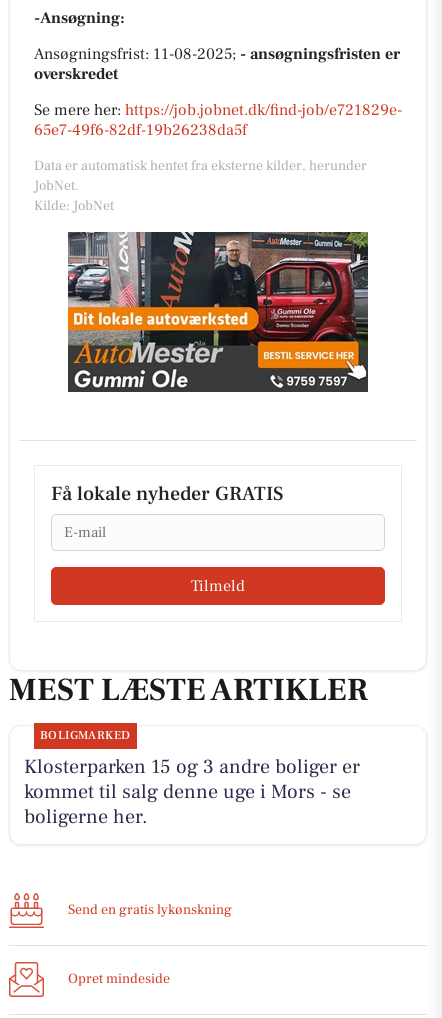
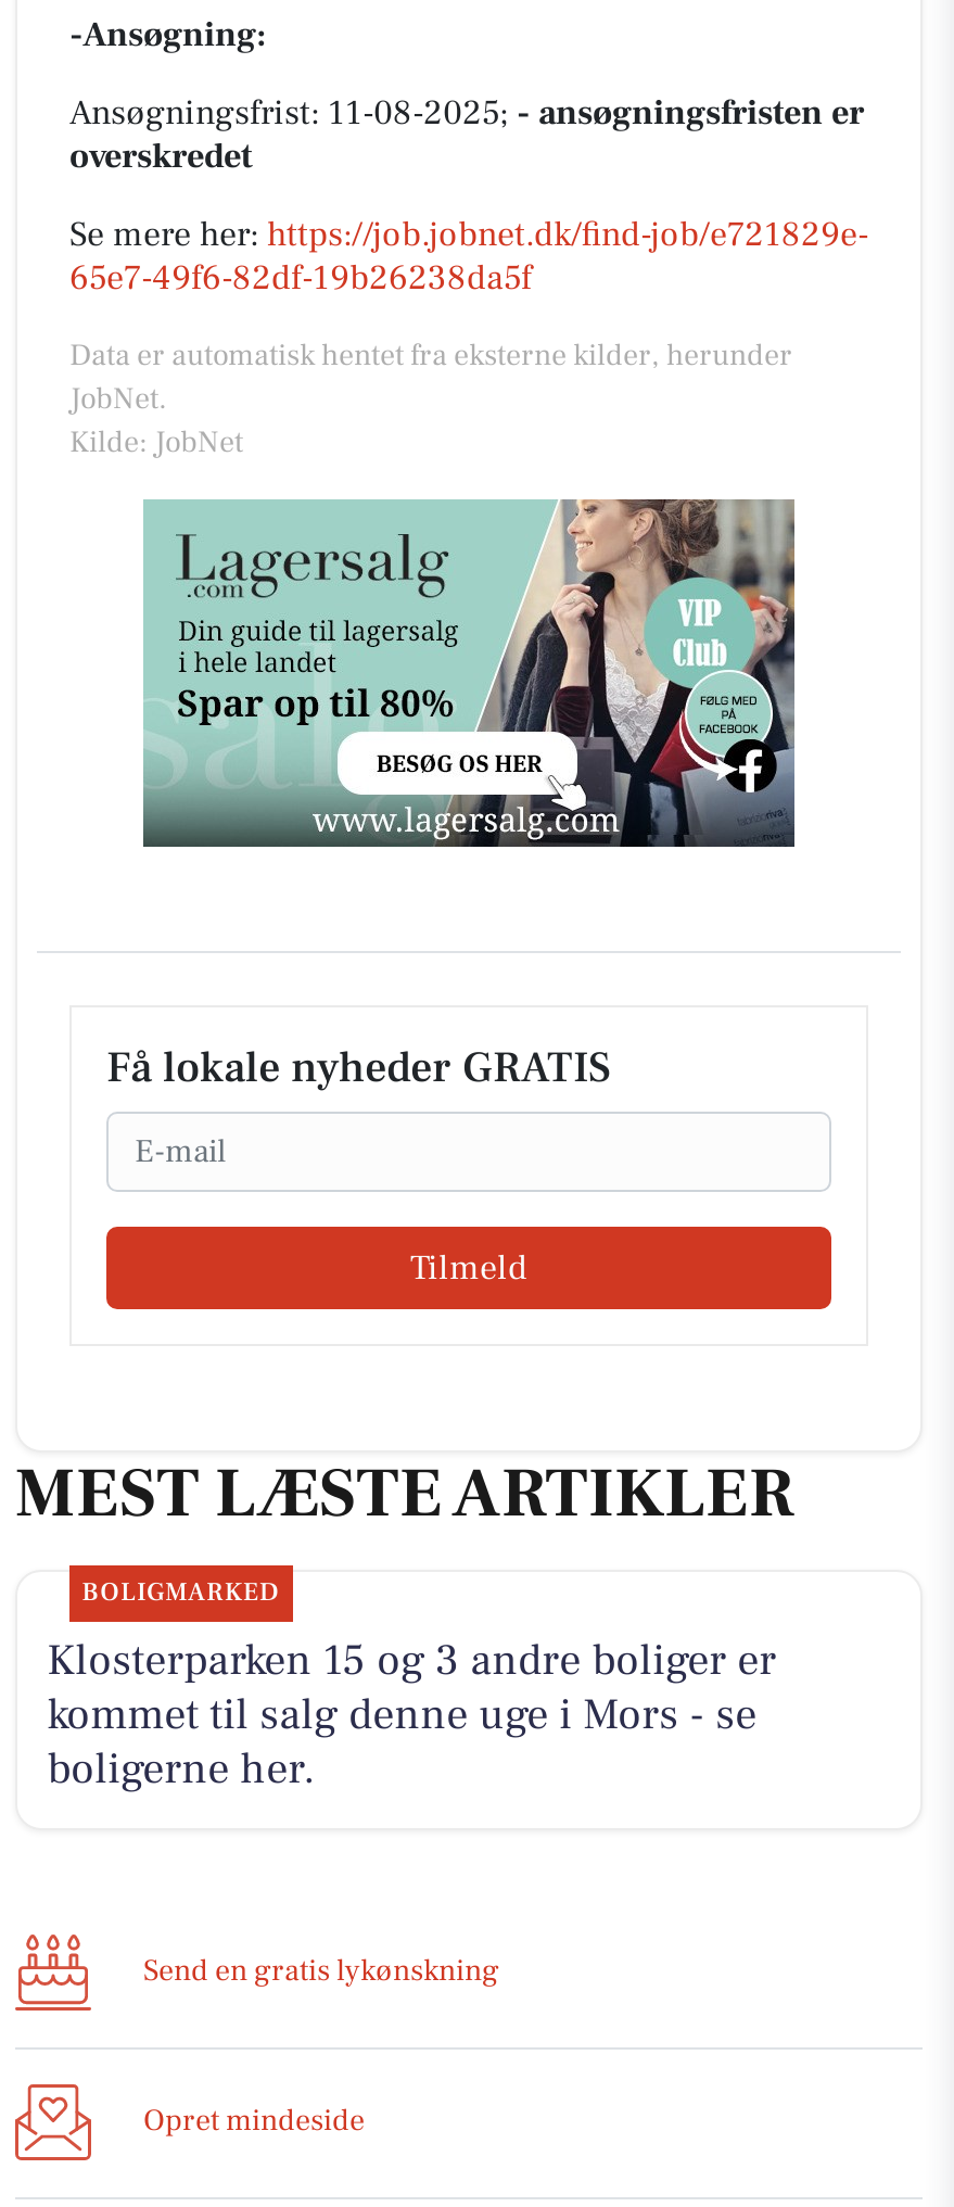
- [image]
+ [image]
